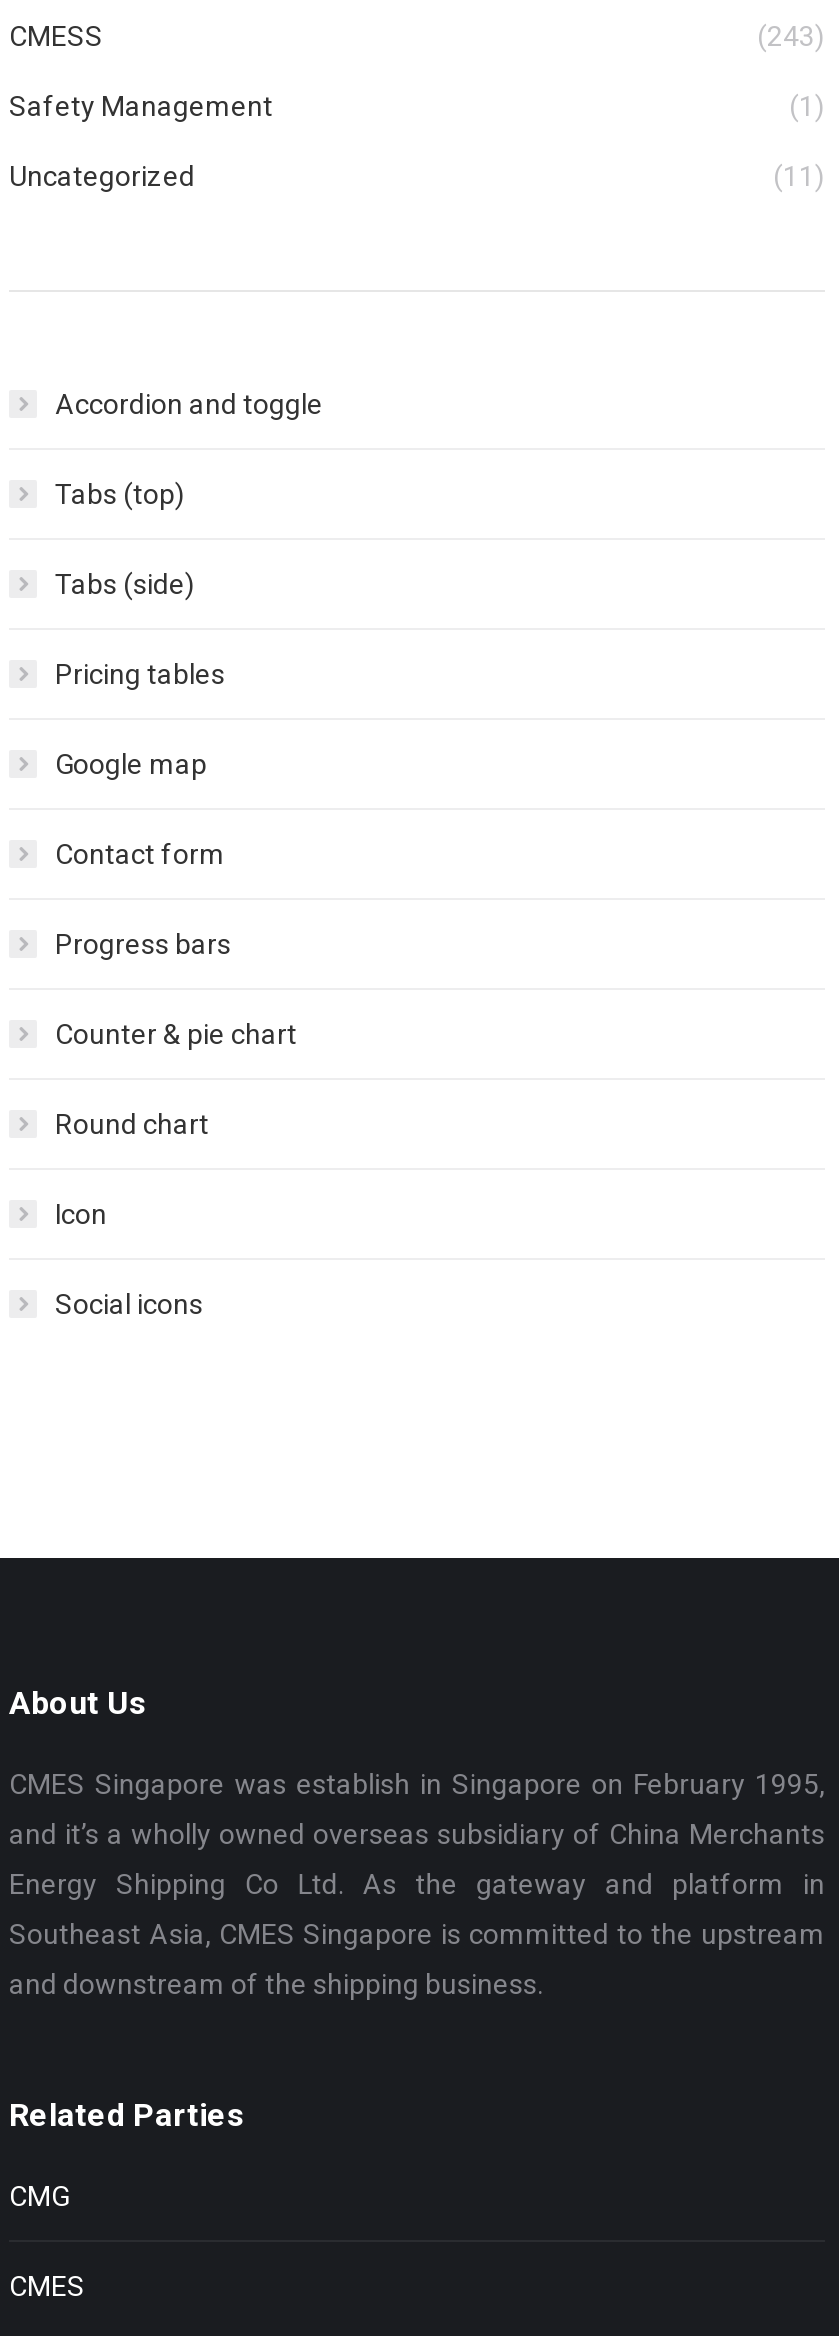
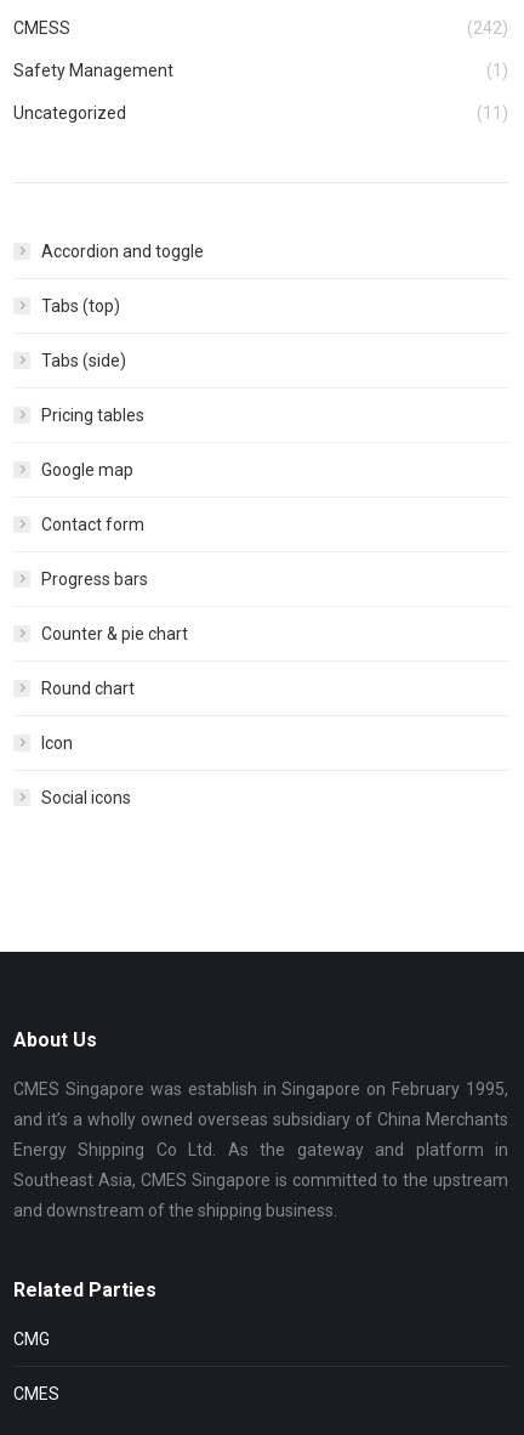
- (243)
+ (242)
